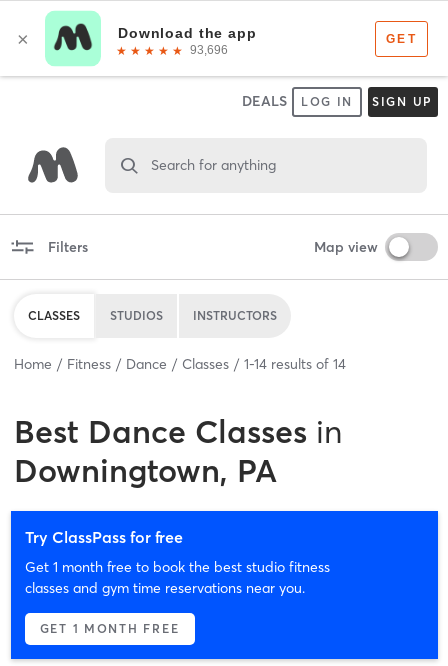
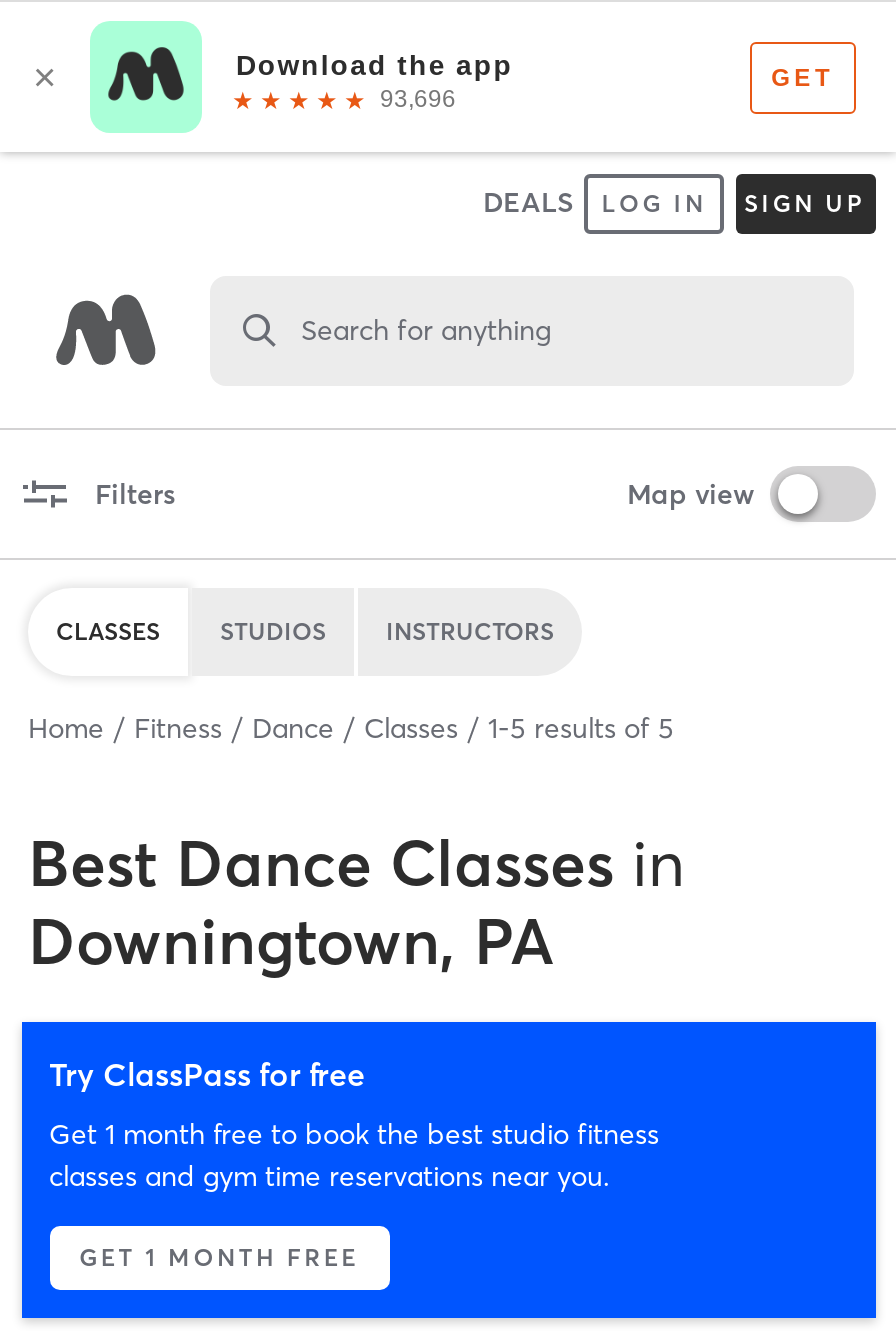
- Home Fitness Dance Classes 1-14 results of 14
+ Home Fitness Dance Classes 1-5 results of 5
